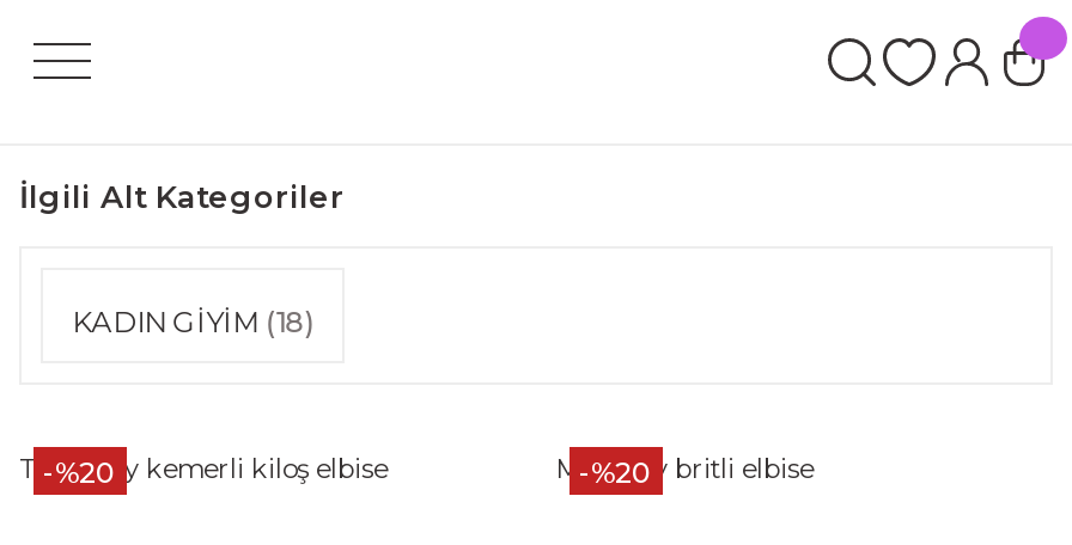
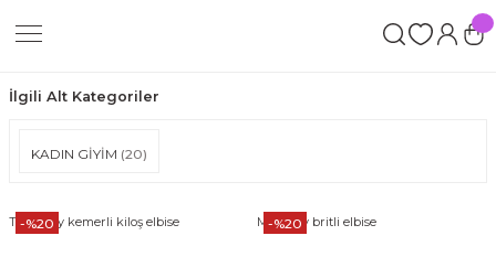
- KADIN GİYİM (18)
+ KADIN GİYİM (20)
